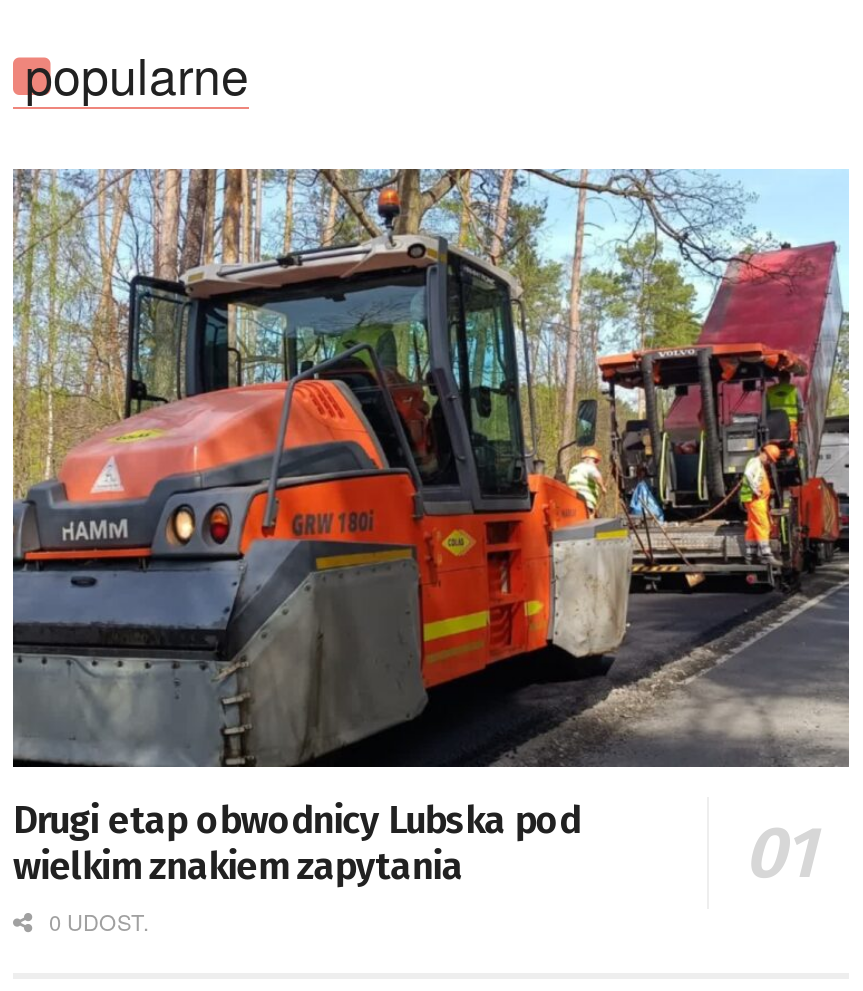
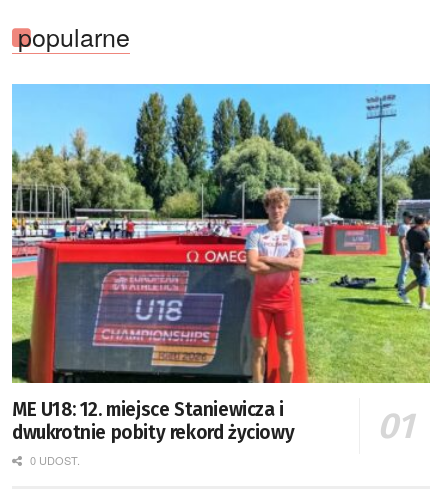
- [image]
- Drugi etap obwodnicy Lubska pod
- wielkim znakiem zapytania
+ [image]
+ ME U18: 12. miejsce Staniewicza i
+ dwukrotnie pobity rekord życiowy
